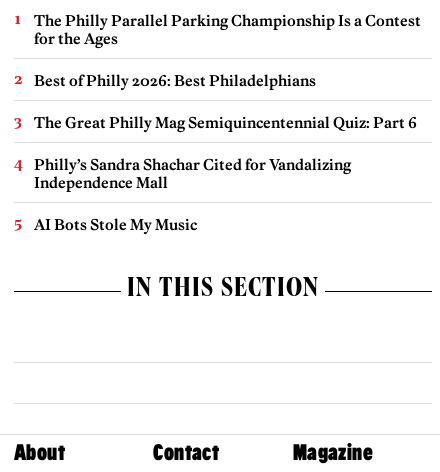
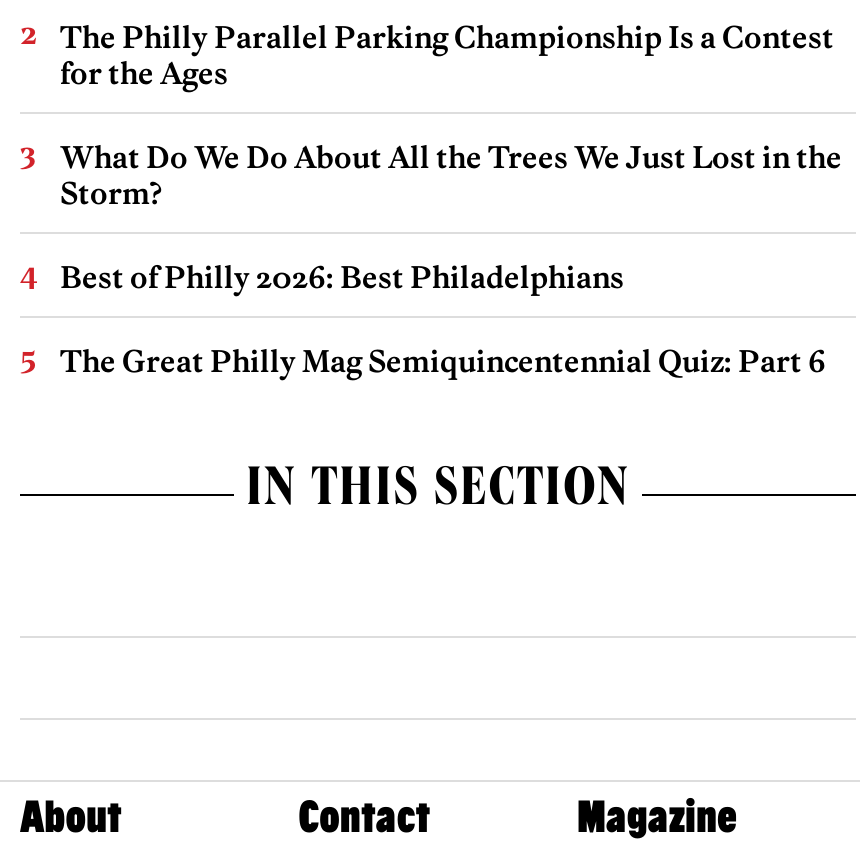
+ What Do We Do About All the Trees We Just Lost in the
+ Storm?

moved down: Best of Philly 2026: Best Philadelphians | The Great Philly Mag Semiquincentennial Quiz: Part 6

- Philly’s Sandra Shachar Cited for Vandalizing
- Independence Mall
- AI Bots Stole My Music
